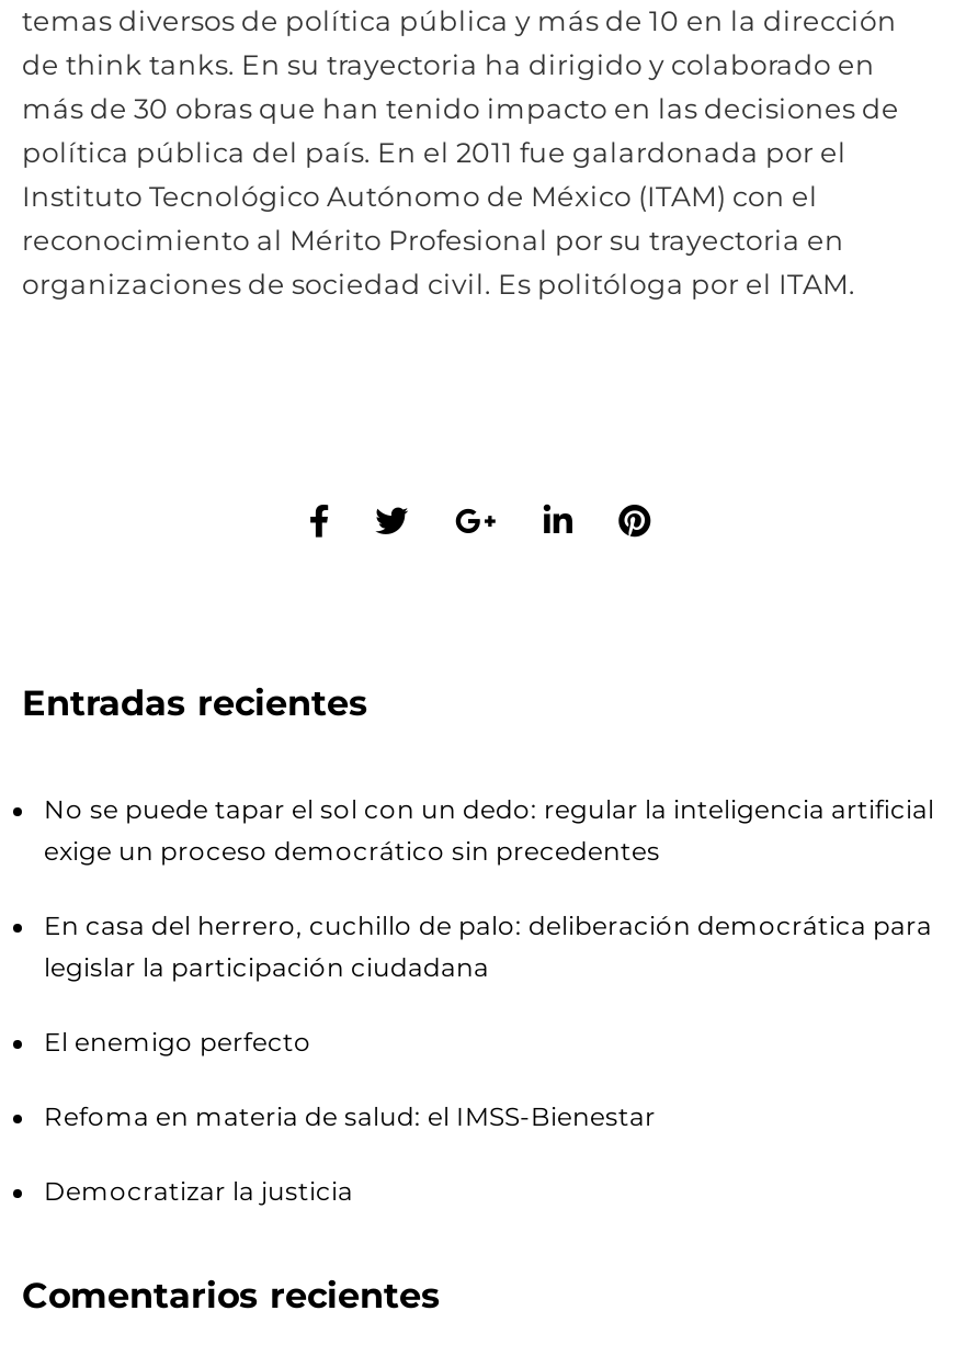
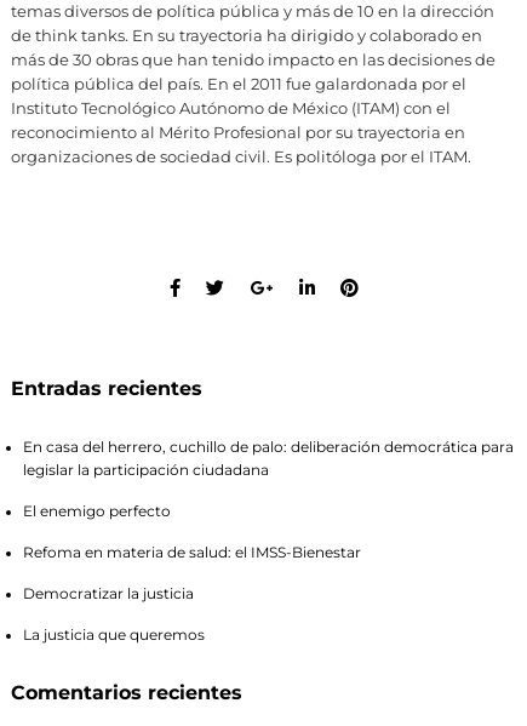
- No se puede tapar el sol con un dedo: regular la inteligencia artificial
- exige un proceso democrático sin precedentes

moved up: En casa del herrero, cuchillo de palo: deliberación democrática para | legislar la participación ciudadana | El enemigo perfecto | Refoma en materia de salud: el IMSS-Bienestar | Democratizar la justicia

+ La justicia que queremos
